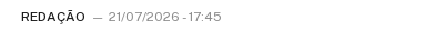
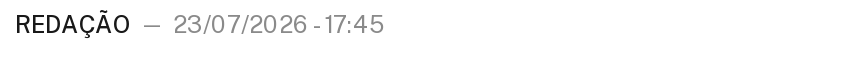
- REDAÇÃO 21/07/2026 - 17:45
+ REDAÇÃO 23/07/2026 - 17:45
